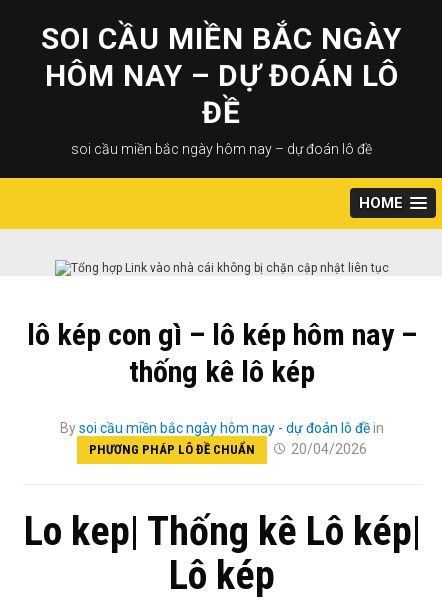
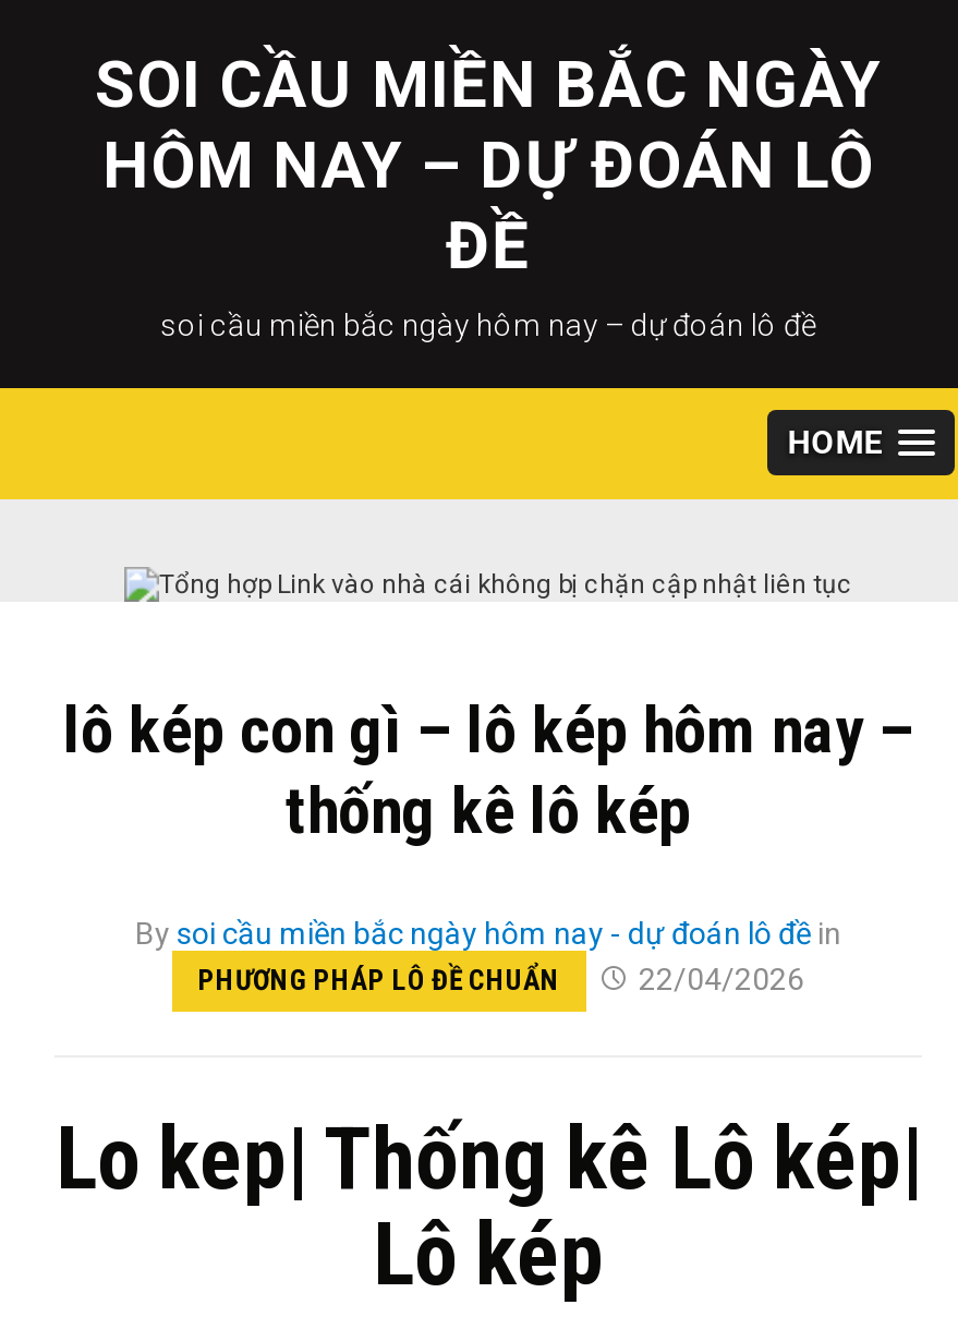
- 20/04/2026
+ 22/04/2026
